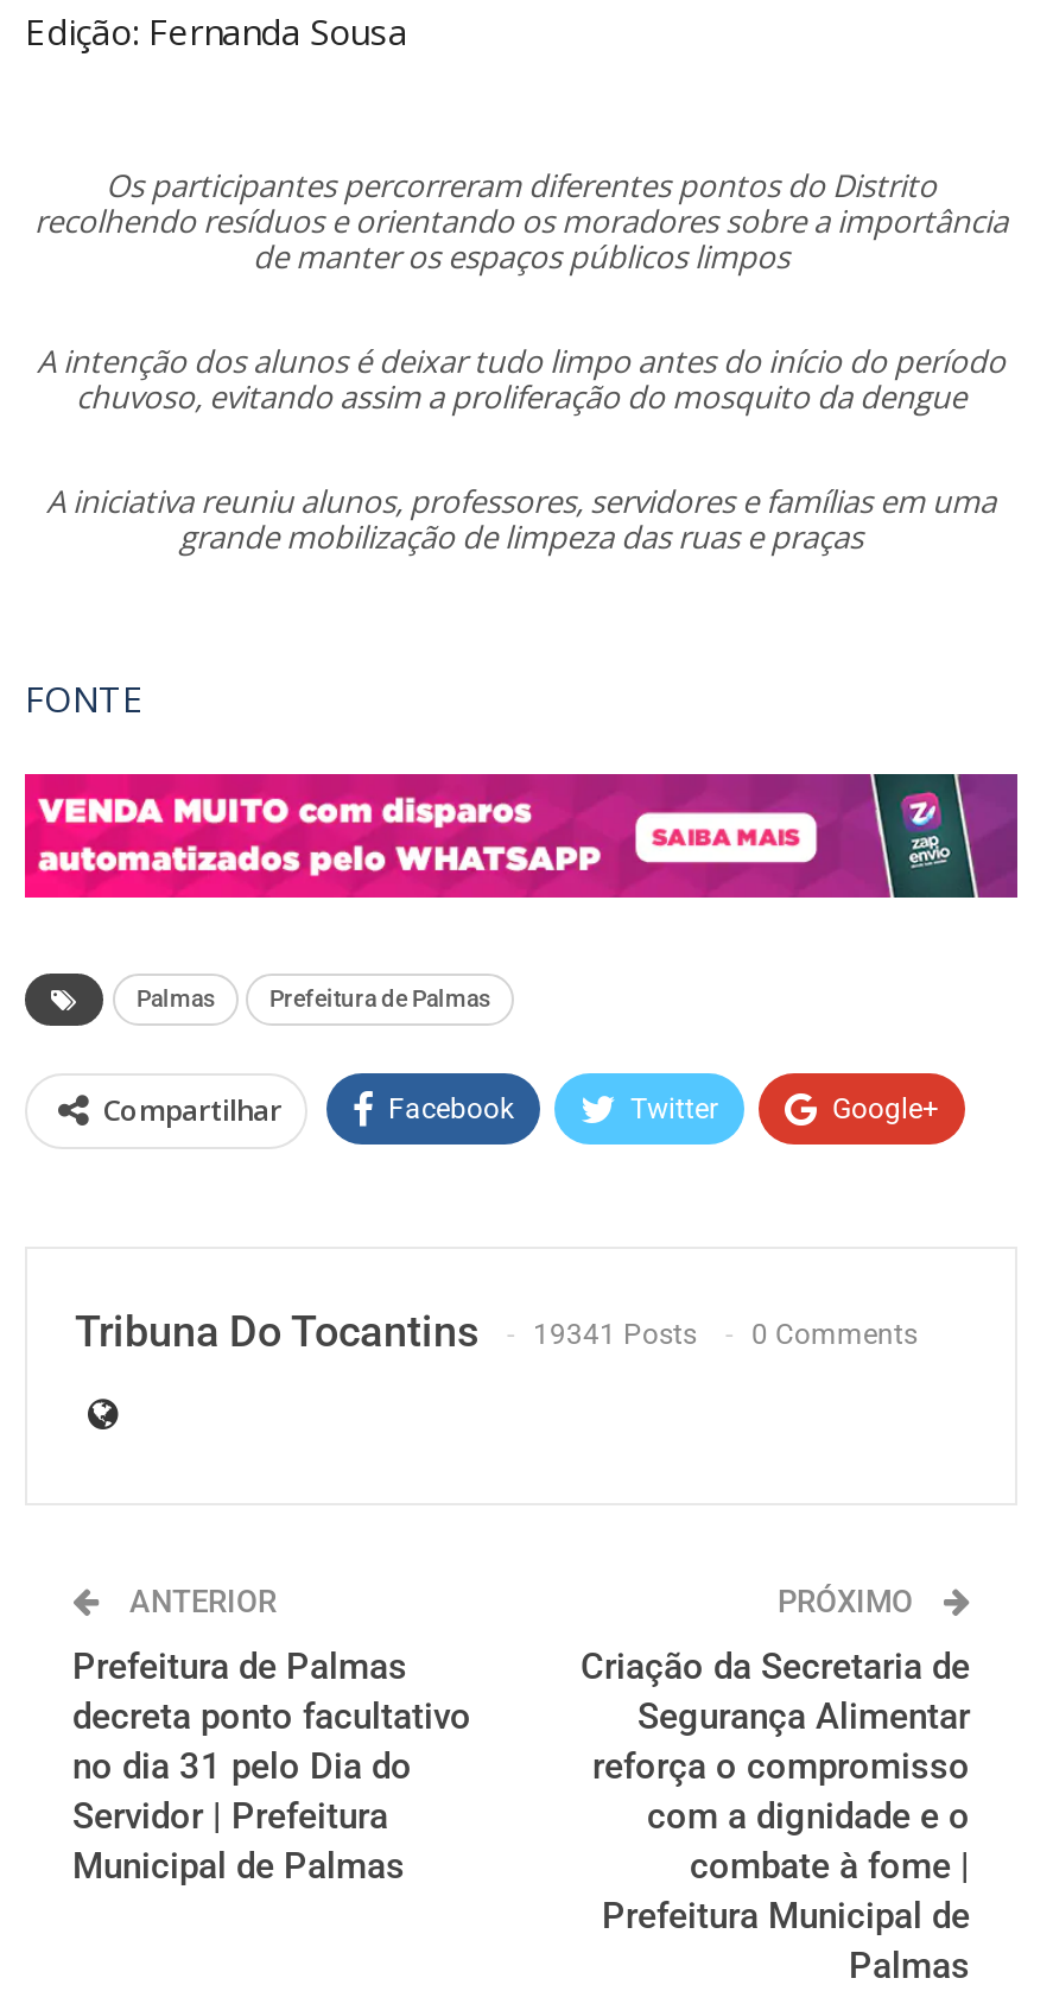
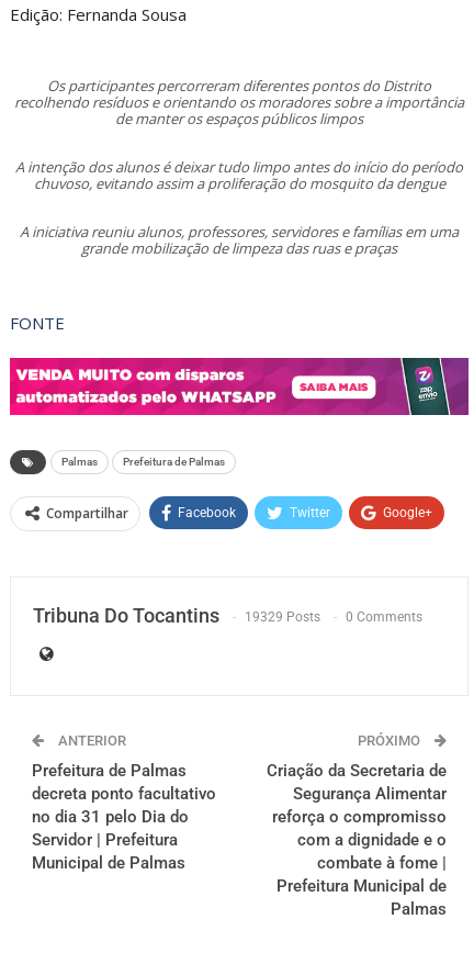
- Tribuna Do Tocantins 19341 Posts 0 Comments
+ Tribuna Do Tocantins 19329 Posts 0 Comments
